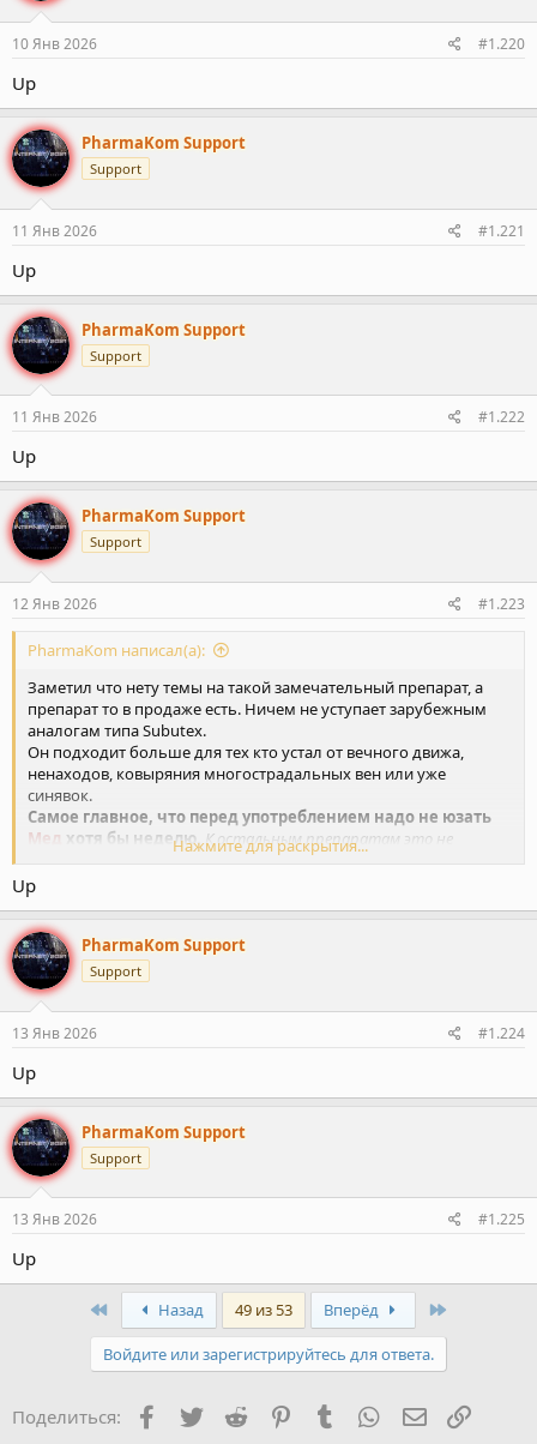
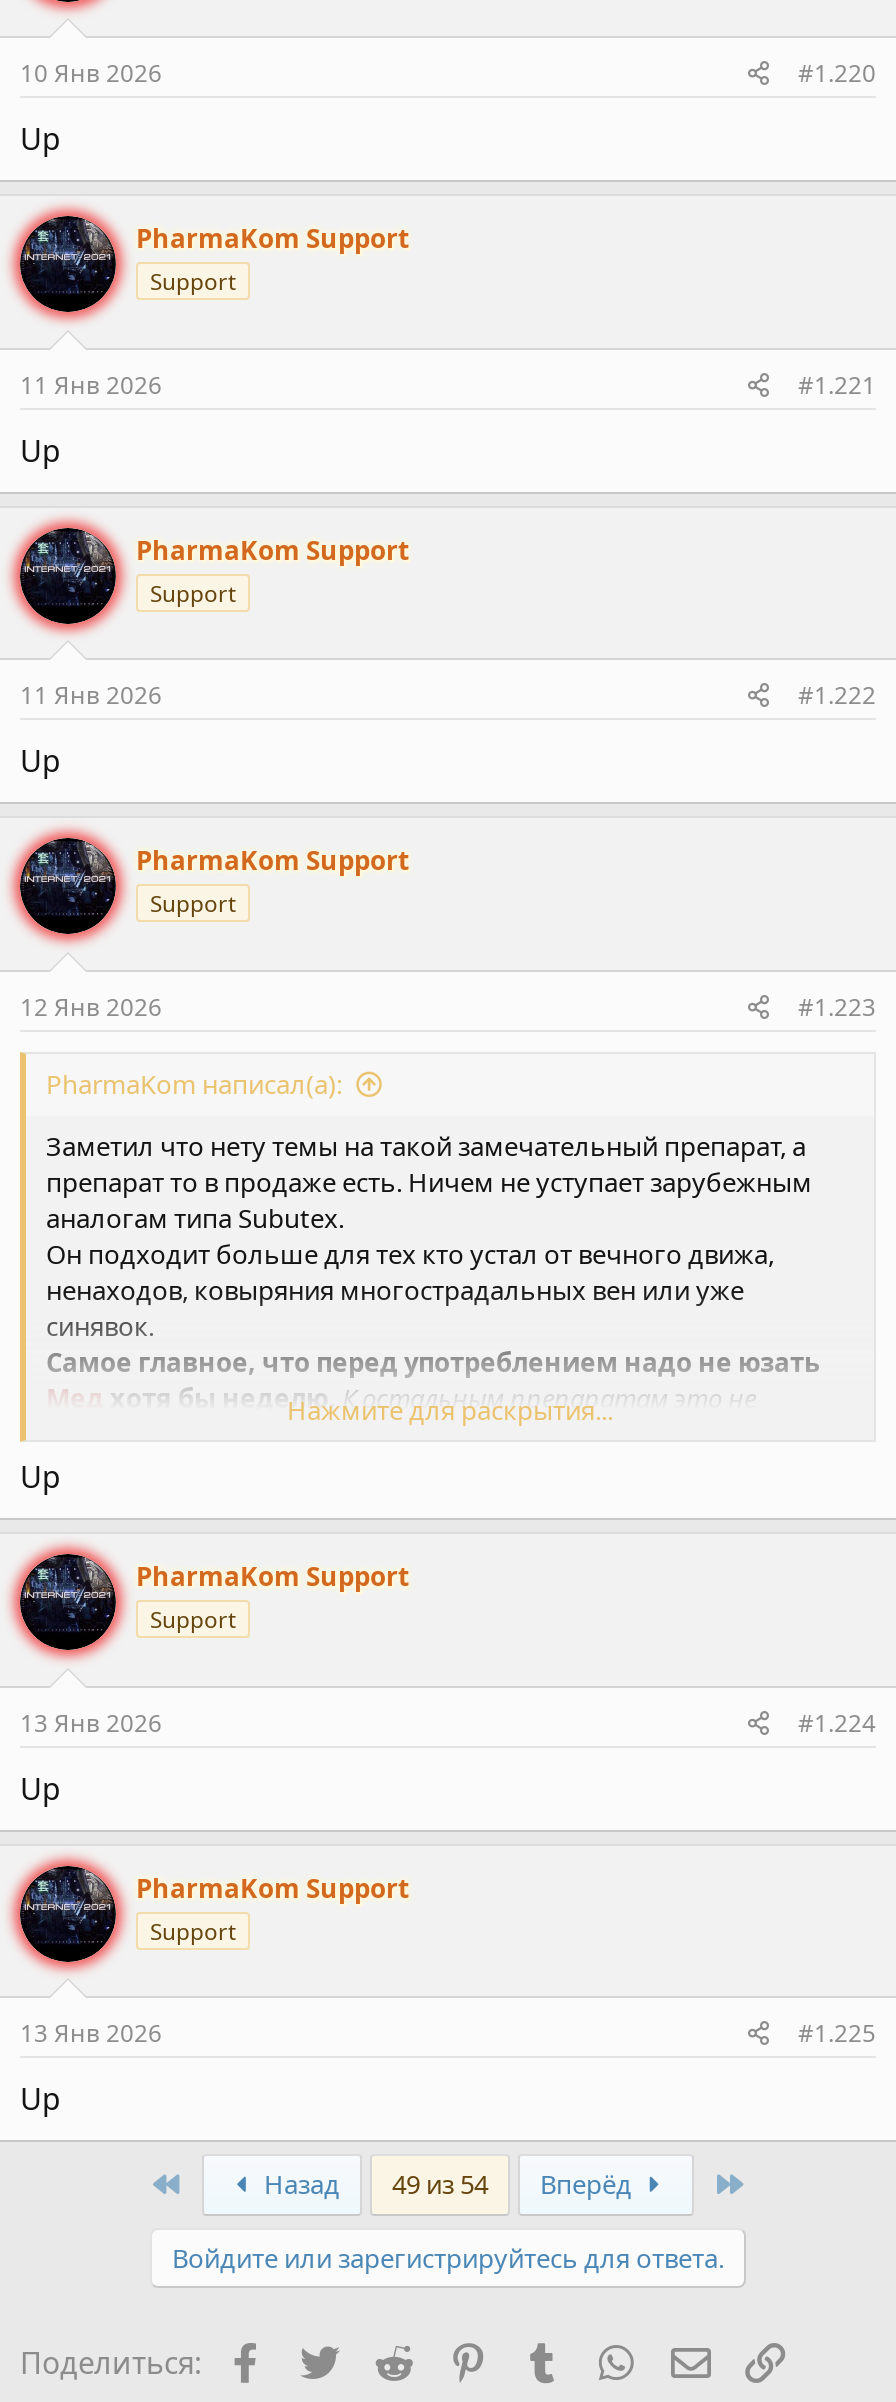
- 49 из 53
+ 49 из 54
